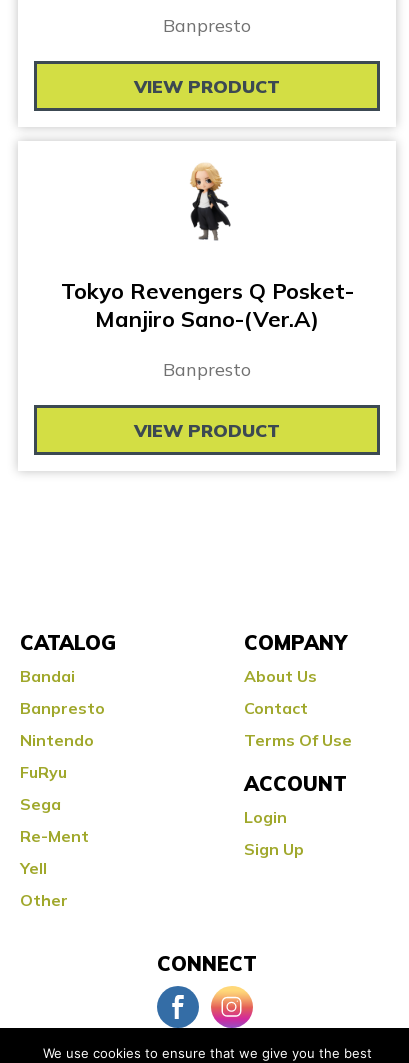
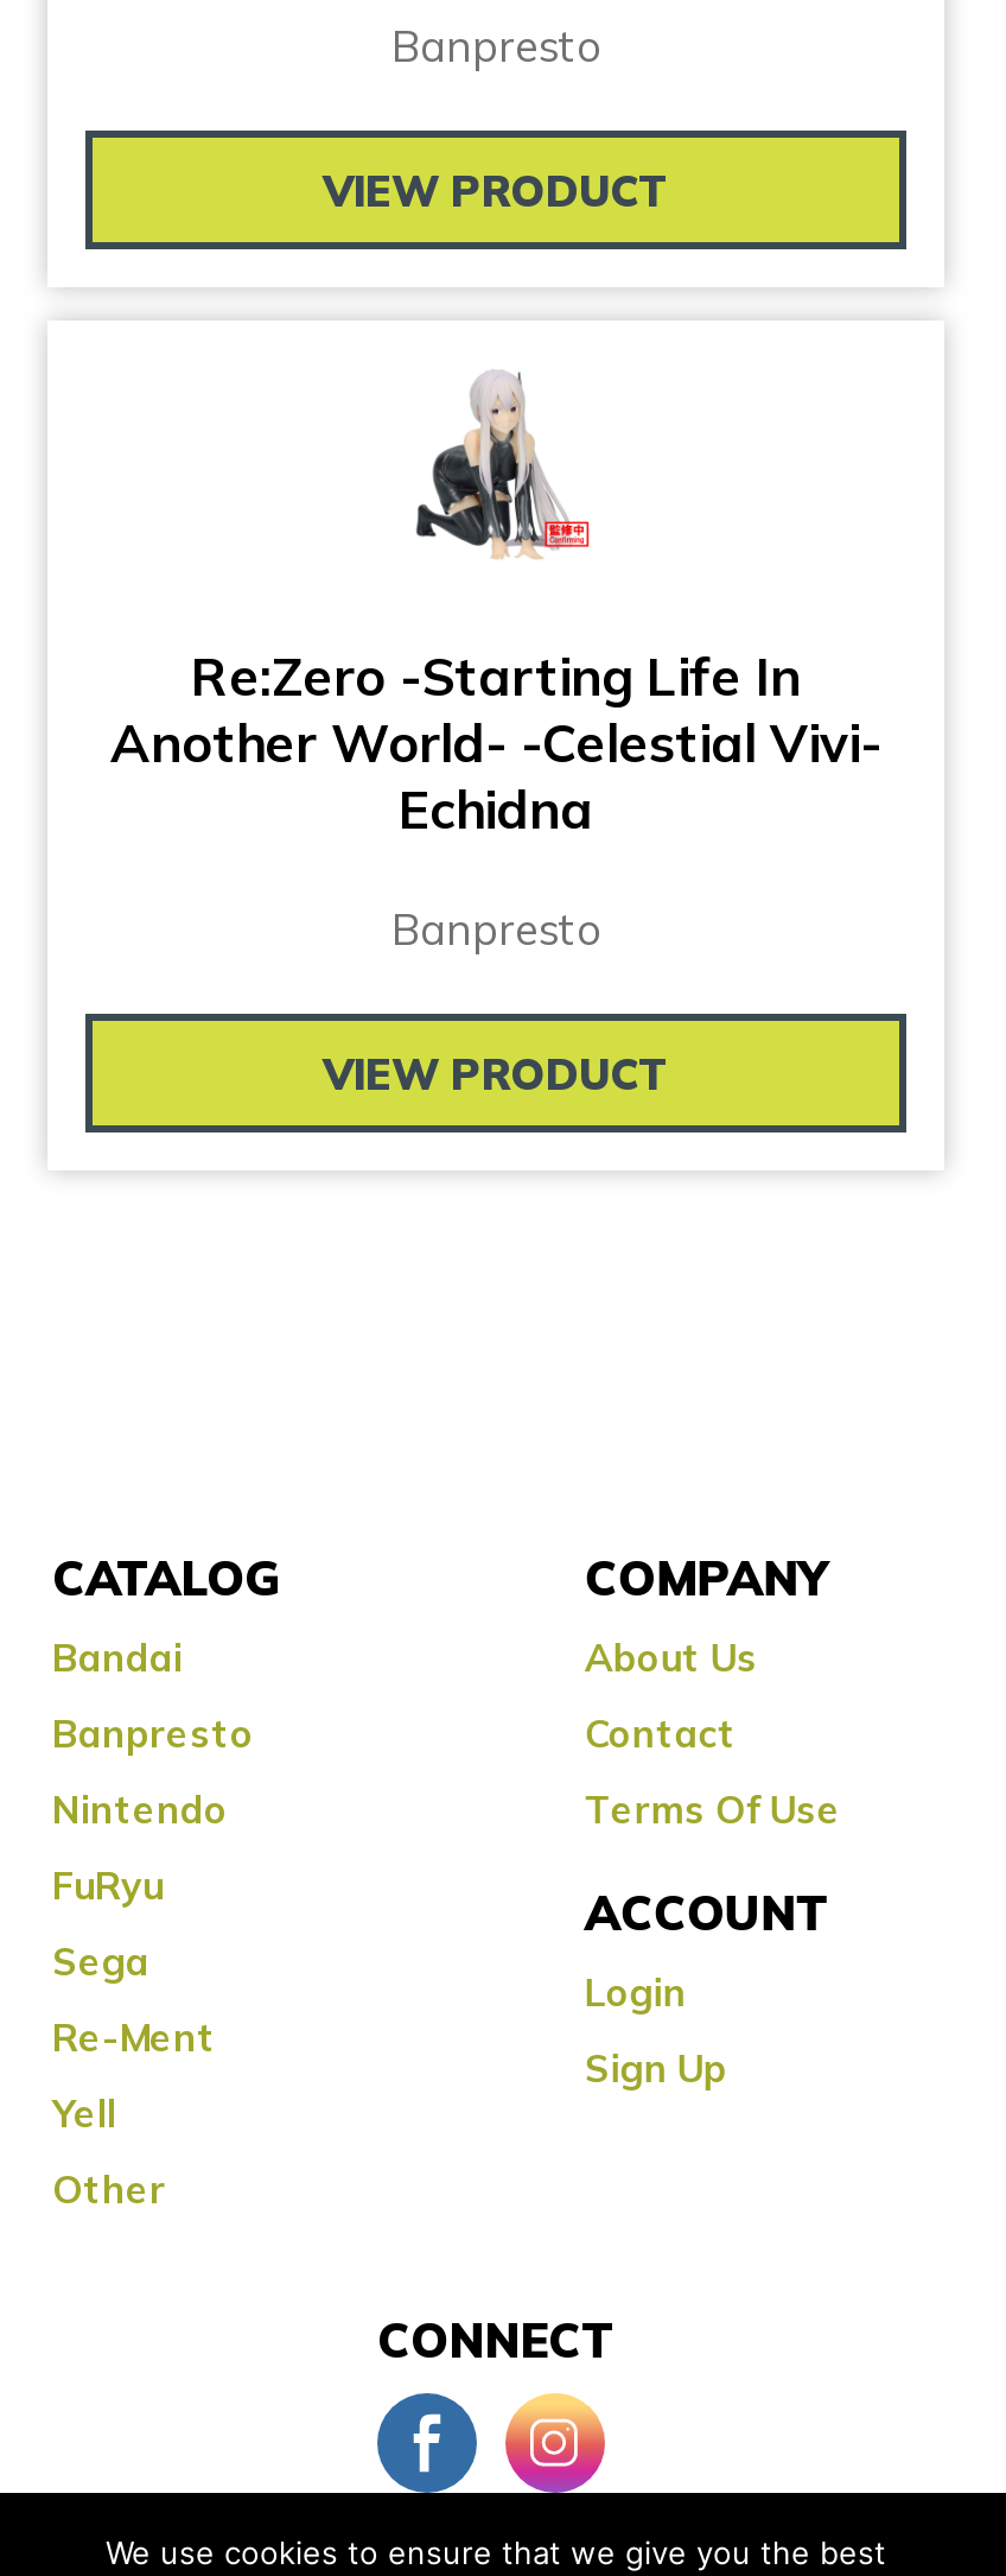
- [image]
- Tokyo Revengers Q Posket-
- Manjiro Sano-(Ver.A)
+ [image]
+ Re:Zero -Starting Life In
+ Another World- -Celestial Vivi-
+ Echidna
